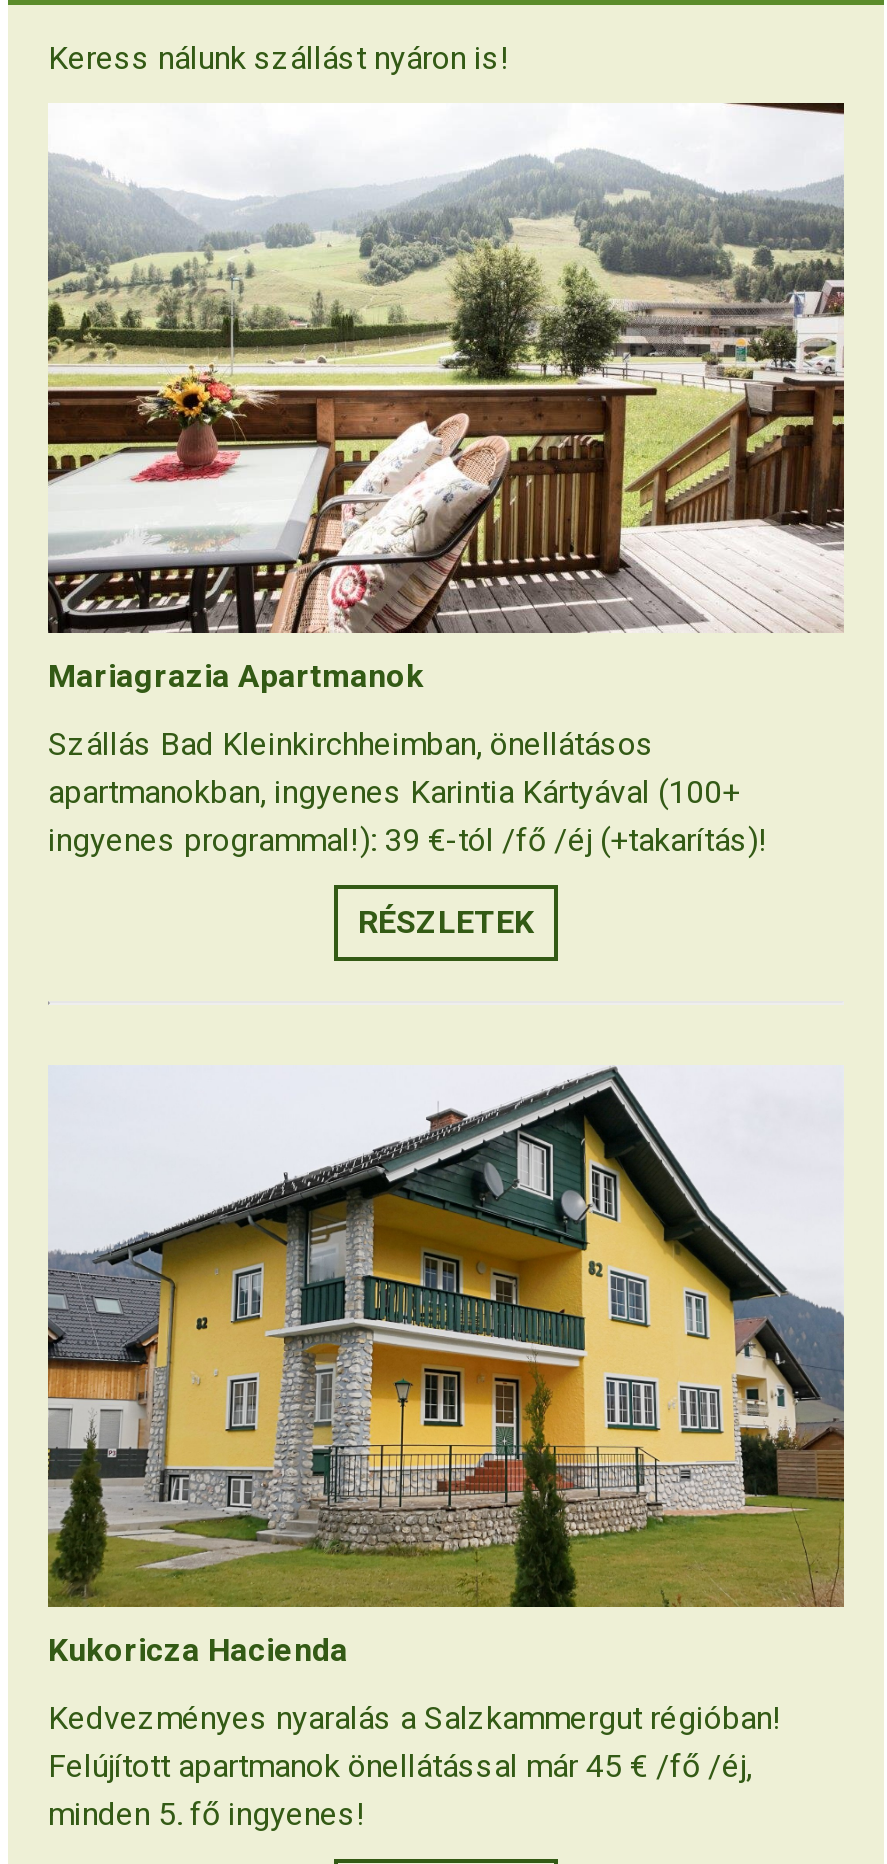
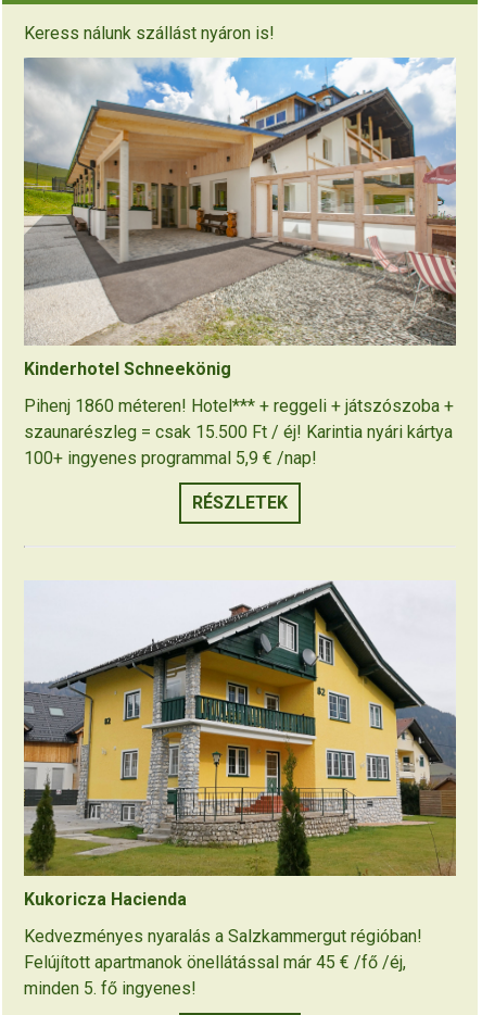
- [image]
- Mariagrazia Apartmanok
+ [image]
+ Kinderhotel Schneekönig

- Szállás Bad Kleinkirchheimban, önellátásos
- apartmanokban, ingyenes Karintia Kártyával (100+
- ingyenes programmal!): 39 €-tól /fő /éj (+takarítás)!
+ Pihenj 1860 méteren! Hotel*** + reggeli + játszószoba +
+ szaunarészleg = csak 15.500 Ft / éj! Karintia nyári kártya
+ 100+ ingyenes programmal 5,9 € /nap!
